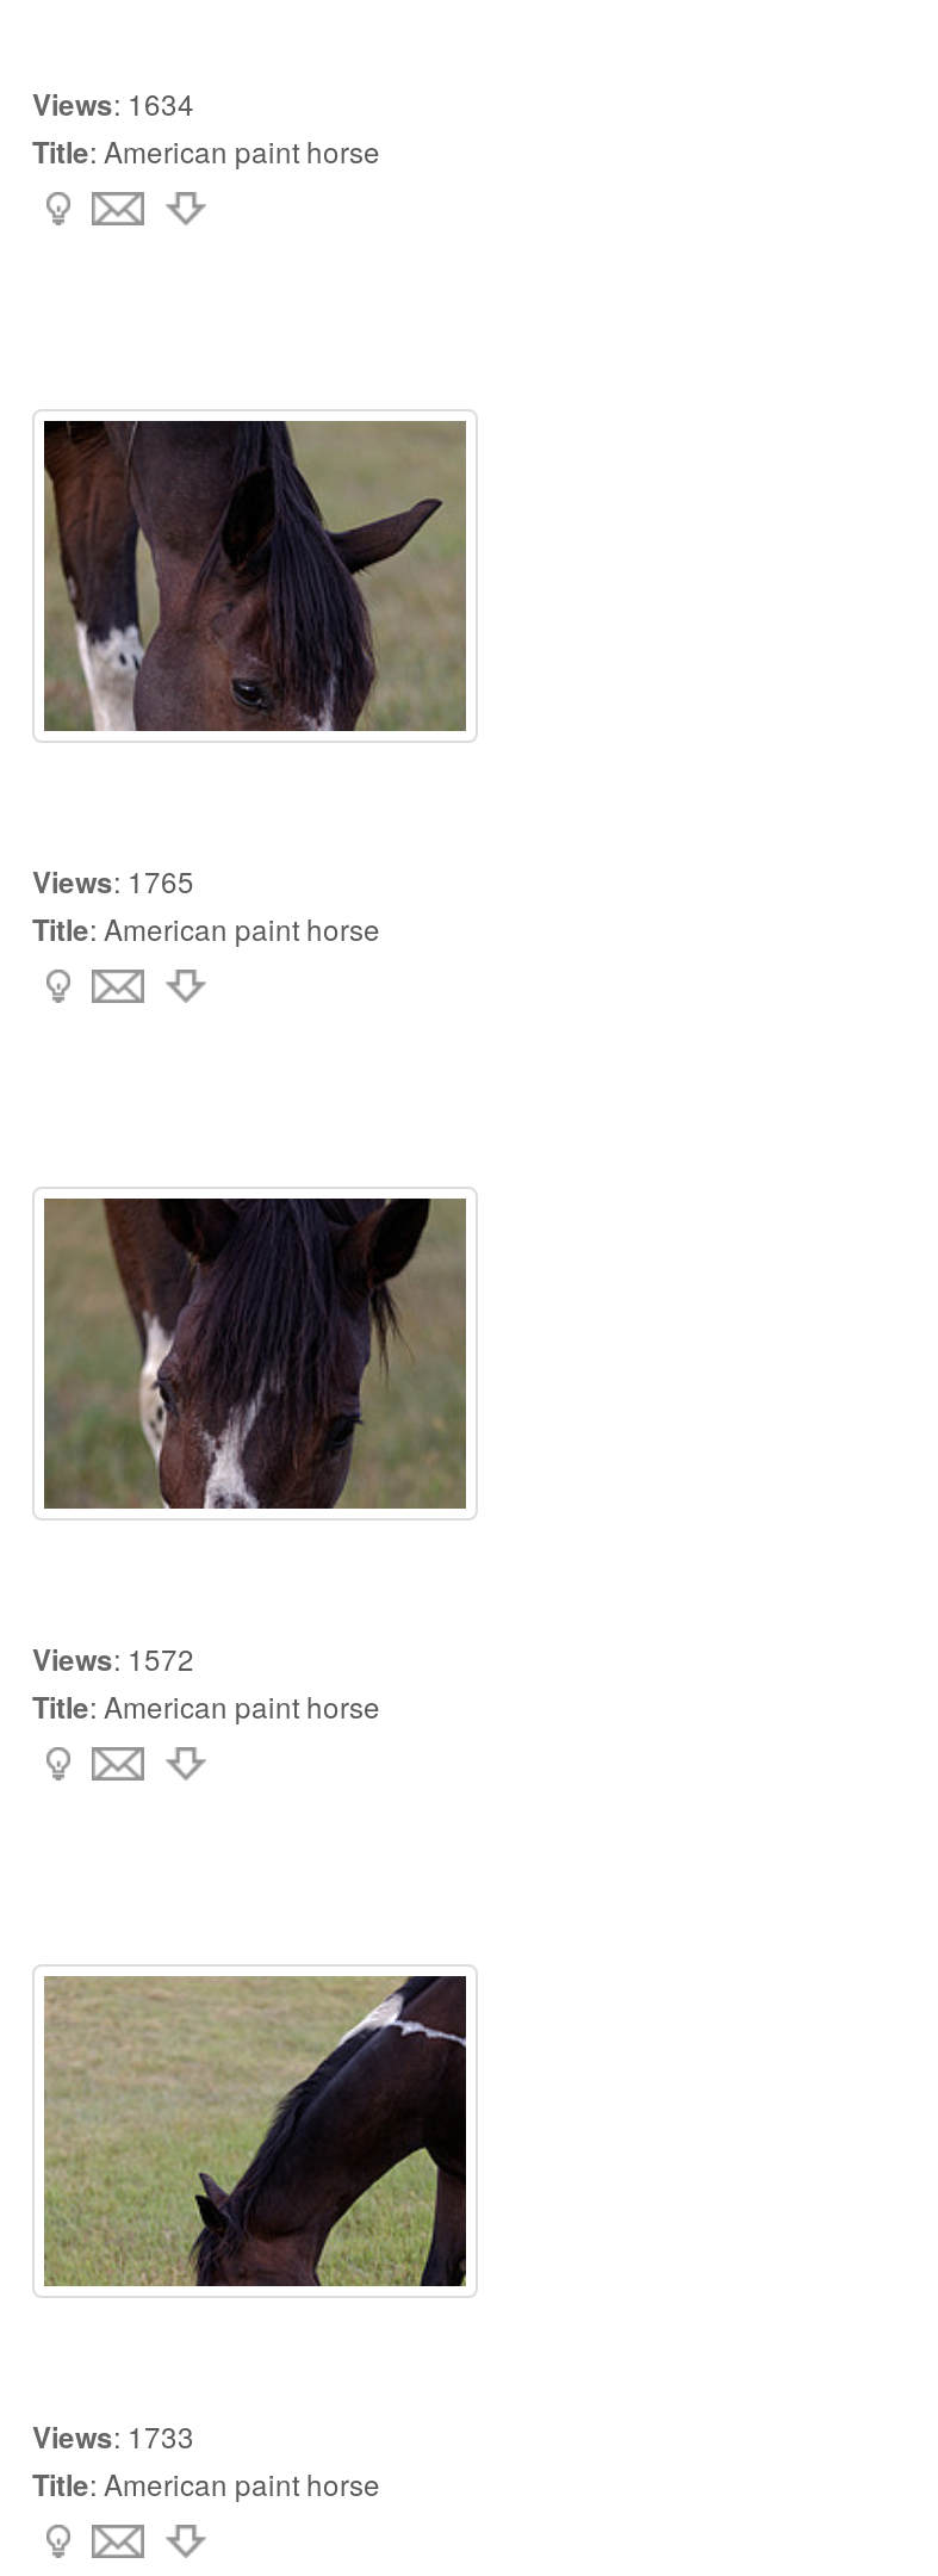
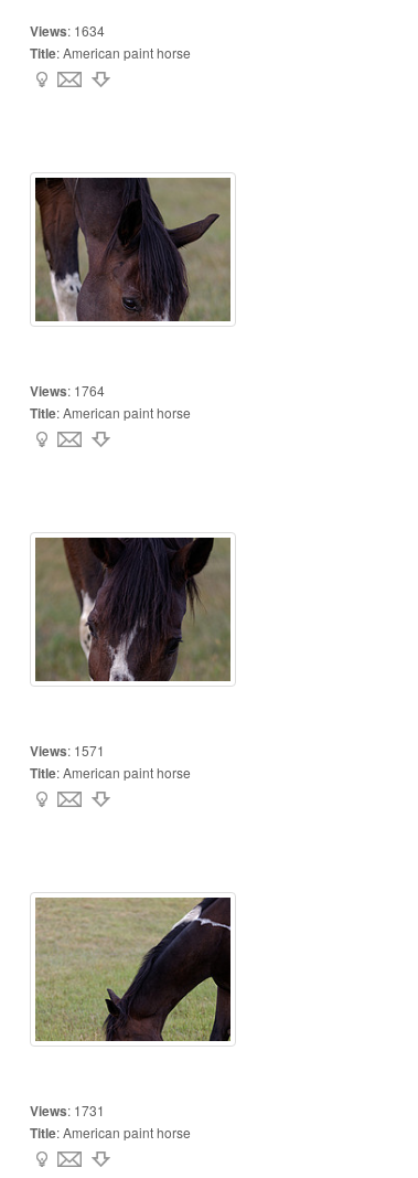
- Views: 1765
+ Views: 1764

- Views: 1572
+ Views: 1571

- Views: 1733
+ Views: 1731
